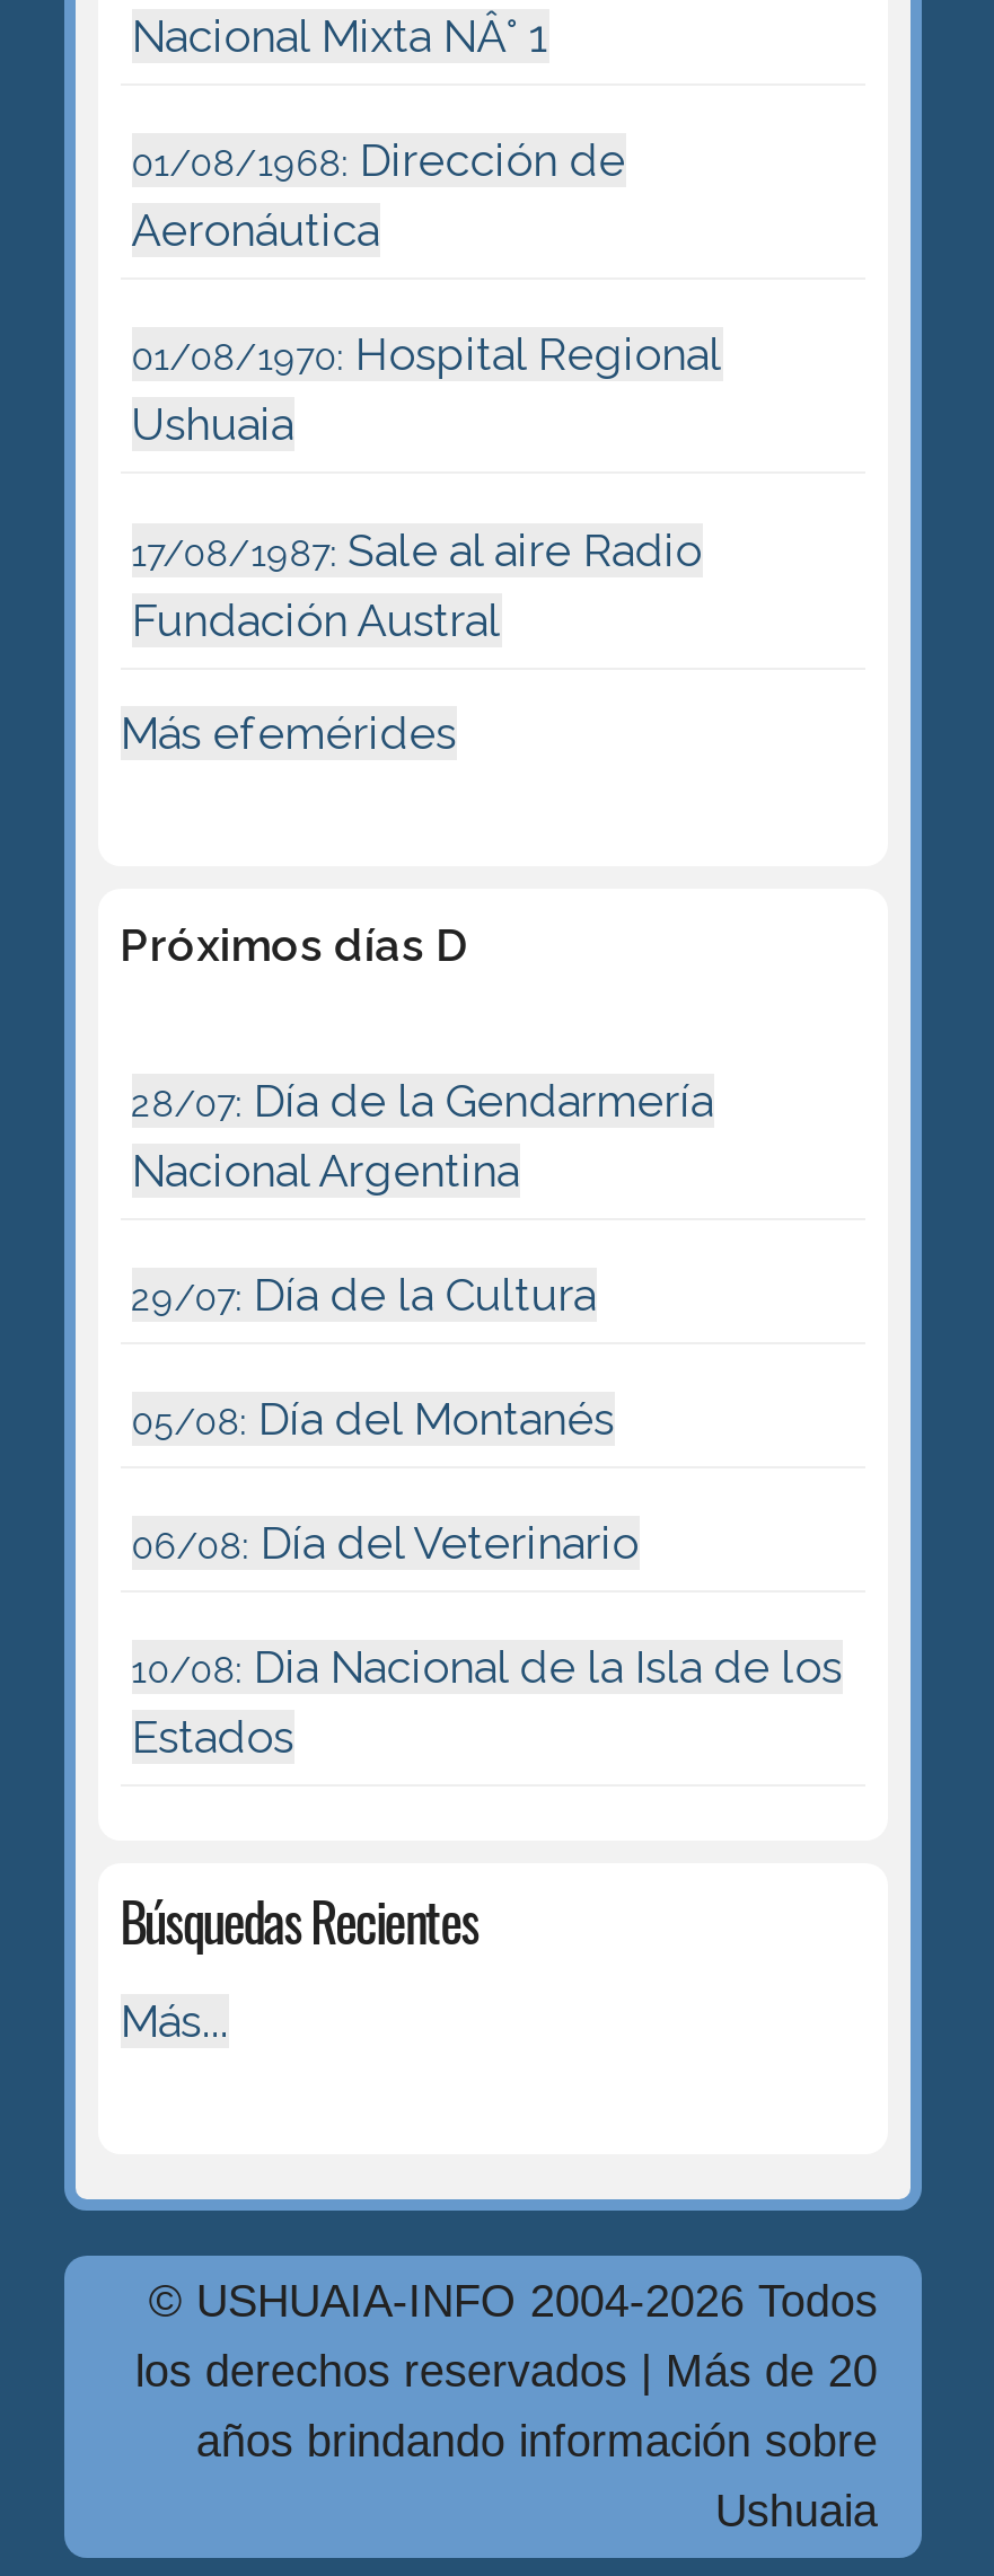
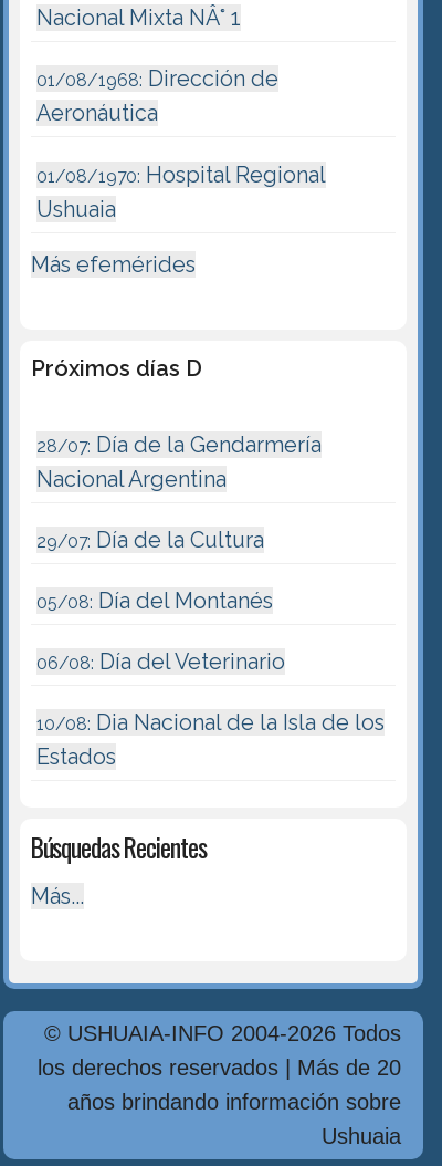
- 17/08/1987: Sale al aire Radio
- Fundación Austral
